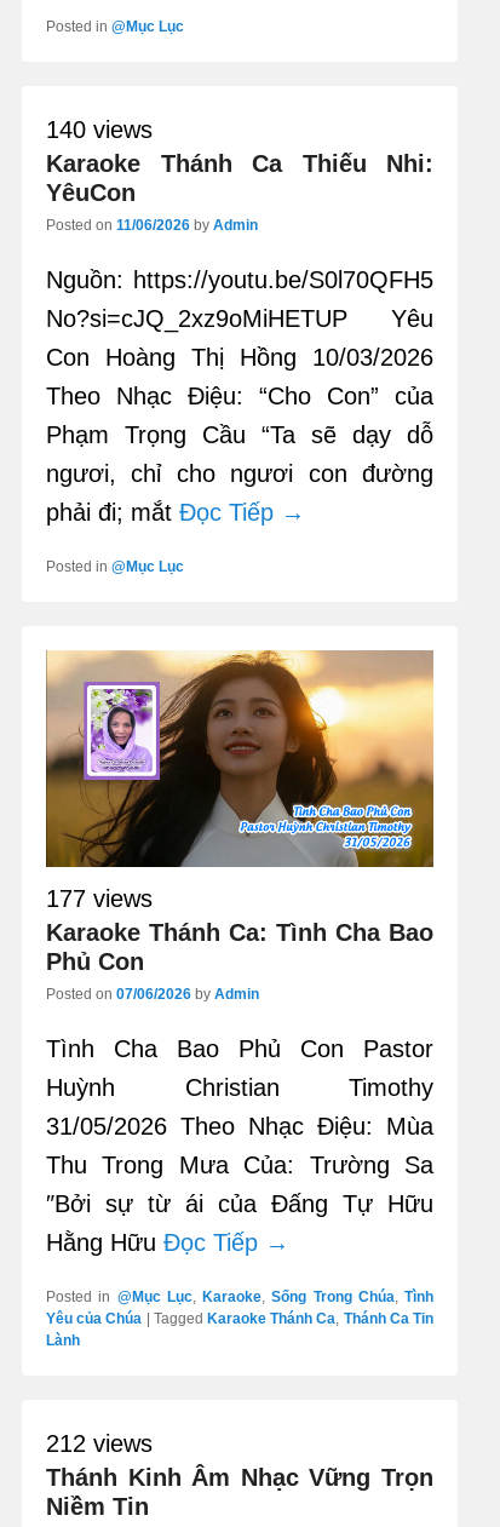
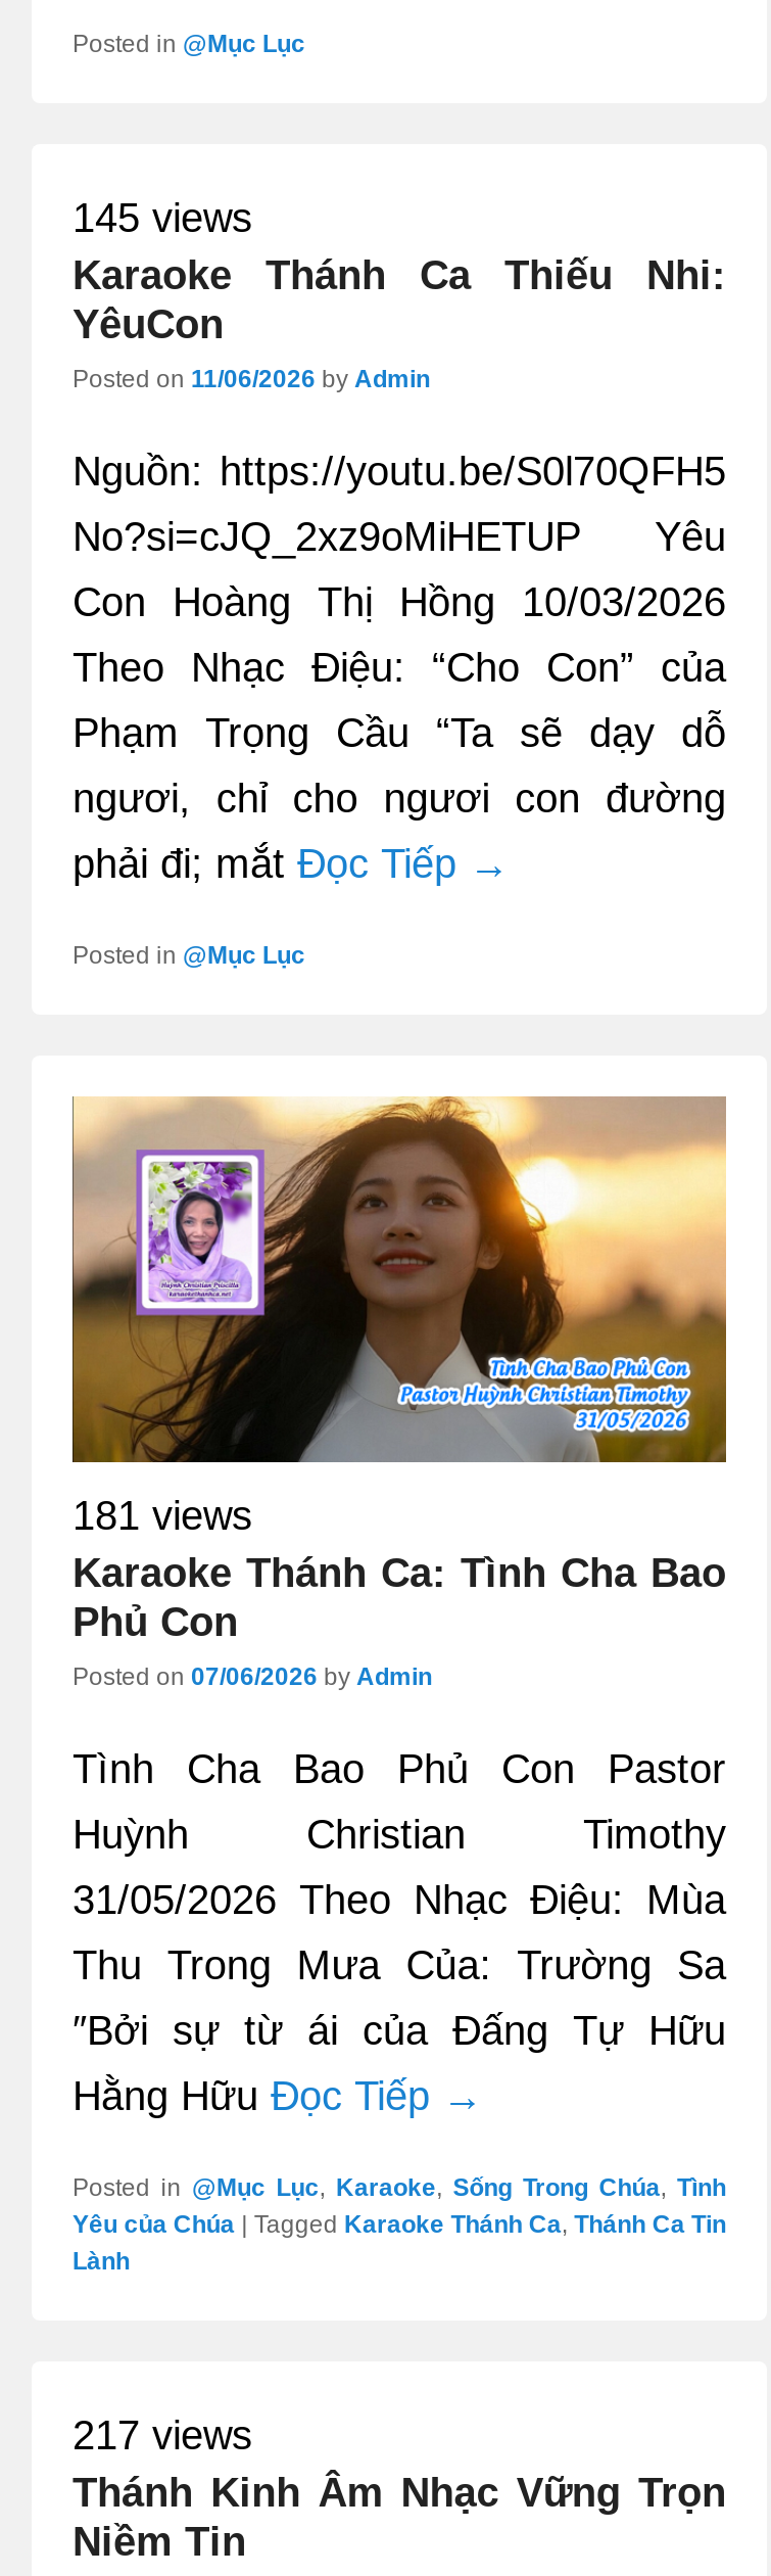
- 140 views
+ 145 views

- 177 views
+ 181 views

- 212 views
+ 217 views
